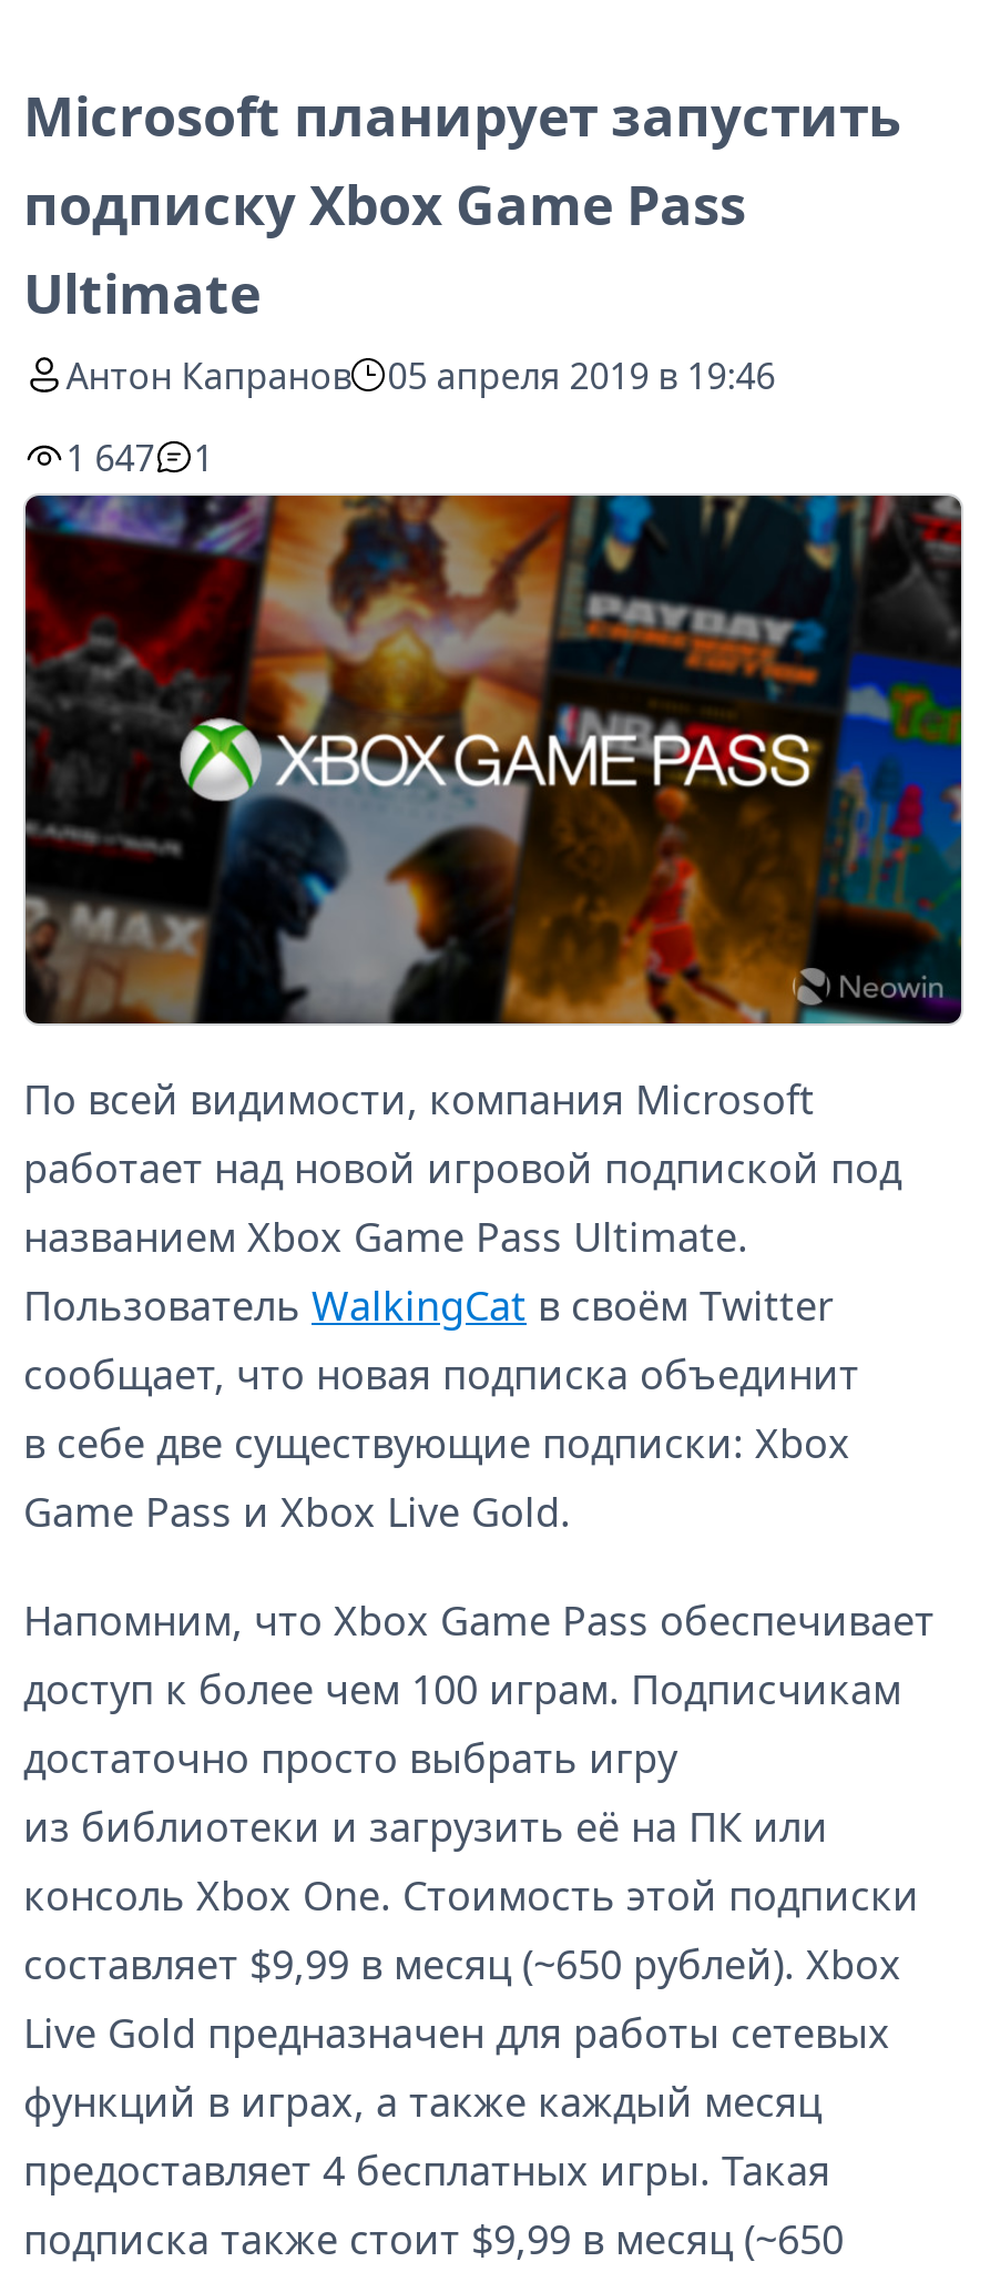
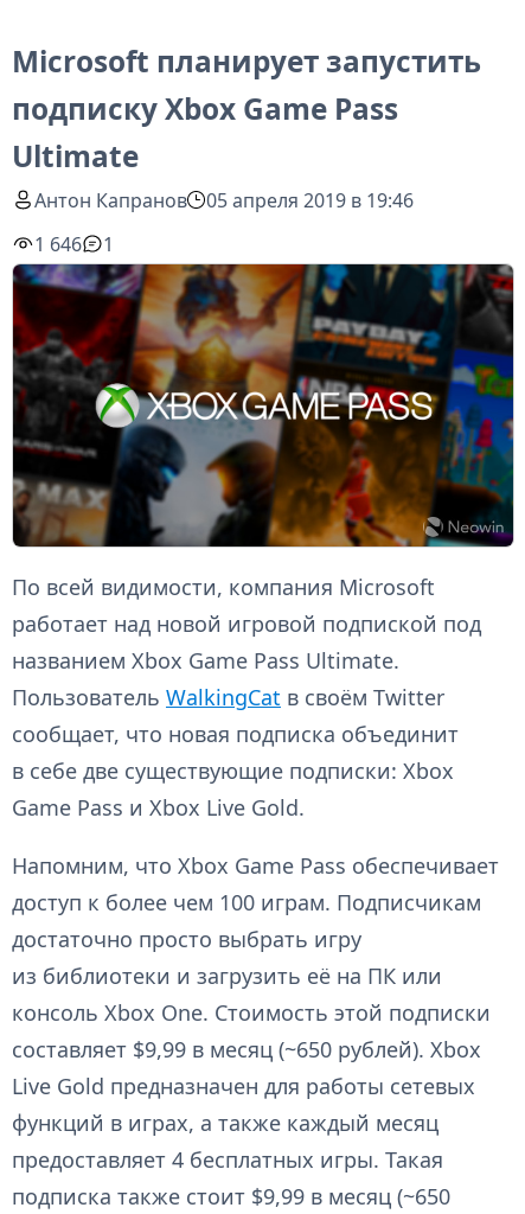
- 1 647 1
+ 1 646 1
